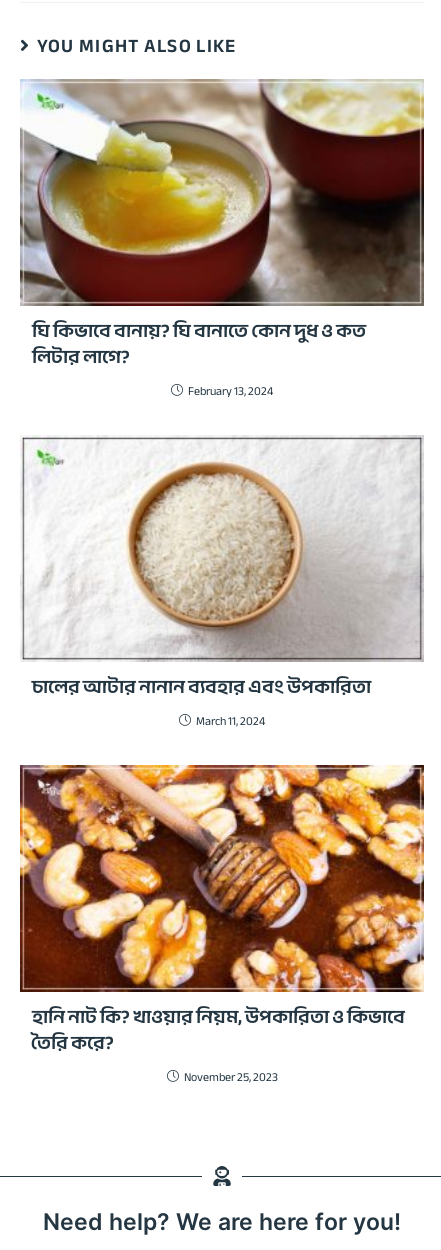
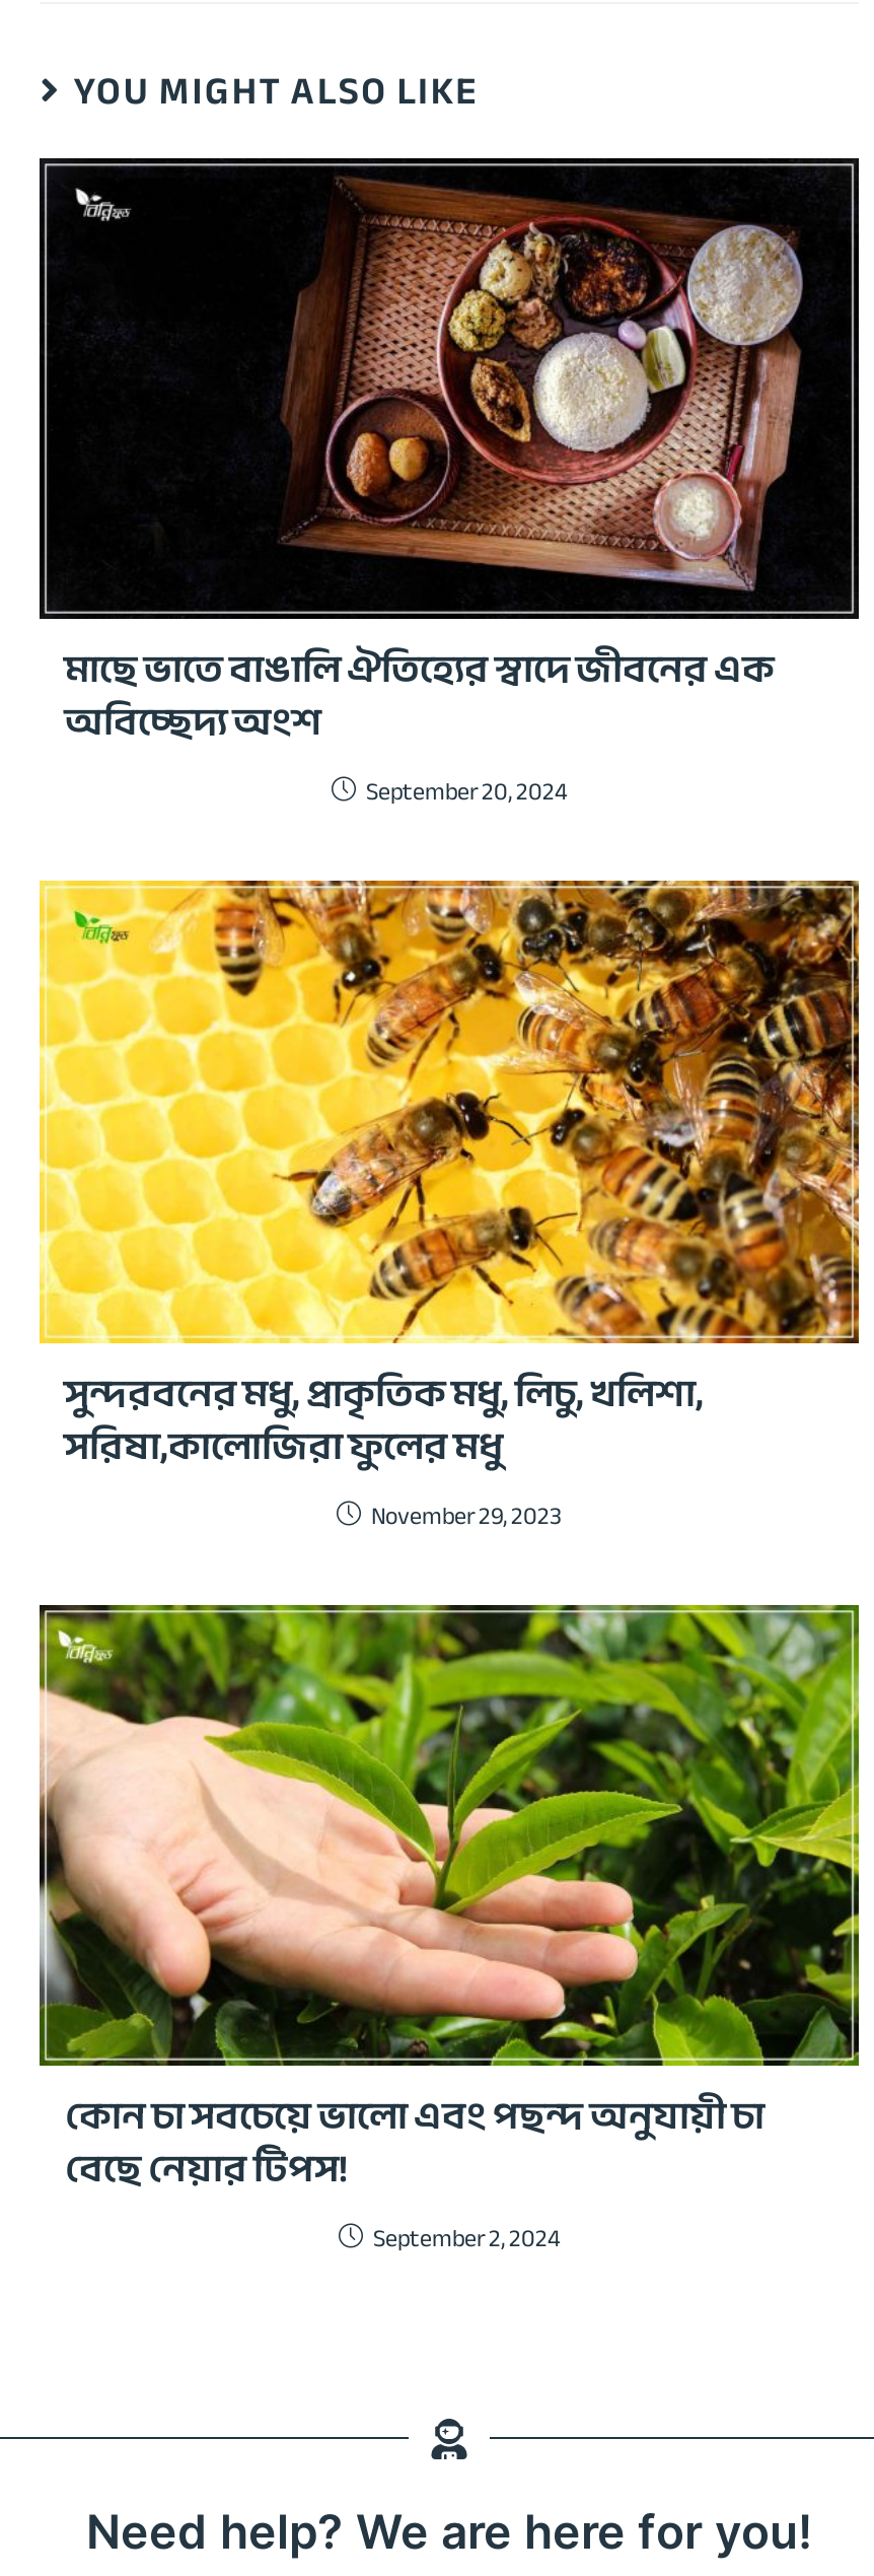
- [image]
- ঘি কিভাবে বানায়? ঘি বানাতে কোন দুধ ও কত
- লিটার লাগে?
- February 13, 2024
+ [image]
+ মাছে ভাতে বাঙালি ঐতিহ্যের স্বাদে জীবনের এক
+ অবিচ্ছেদ্য অংশ
+ September 20, 2024

- [image]
- চালের আটার নানান ব্যবহার এবং উপকারিতা
- March 11, 2024
+ [image]
+ সুন্দরবনের মধু, প্রাকৃতিক মধু, লিচু, খলিশা,
+ সরিষা,কালোজিরা ফুলের মধু
+ November 29, 2023

- [image]
- হানি নাট কি? খাওয়ার নিয়ম, উপকারিতা ও কিভাবে
- তৈরি করে?
- November 25, 2023
+ [image]
+ কোন চা সবচেয়ে ভালো এবং পছন্দ অনুযায়ী চা
+ বেছে নেয়ার টিপস!
+ September 2, 2024
